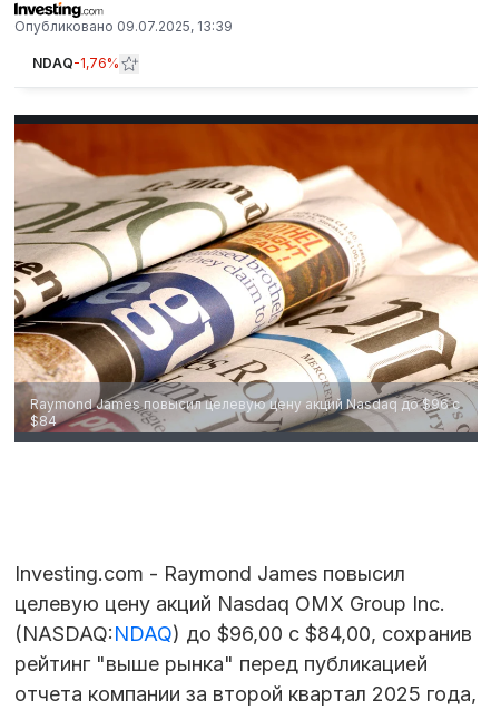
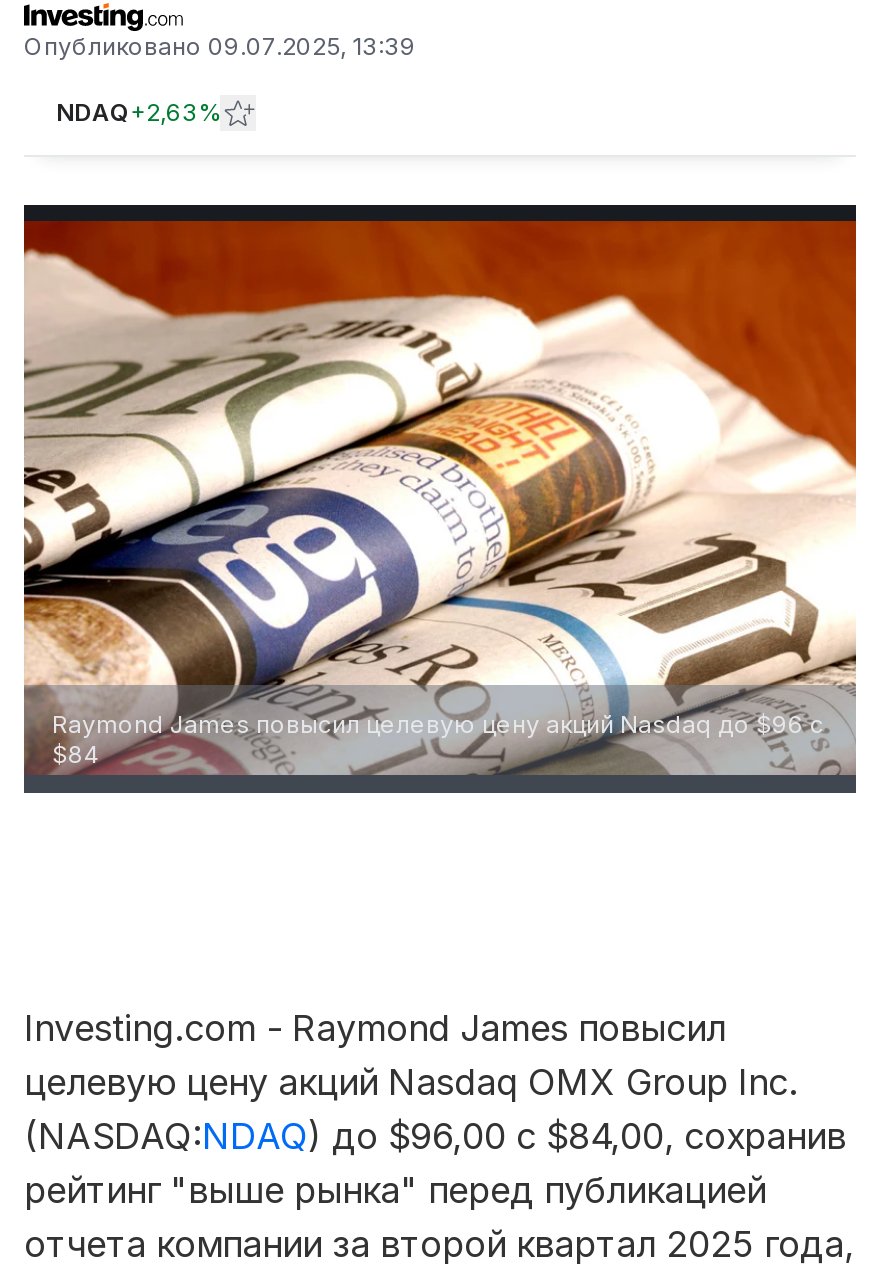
- NDAQ-1,76%
+ NDAQ+2,63%
